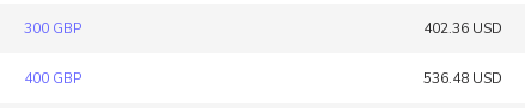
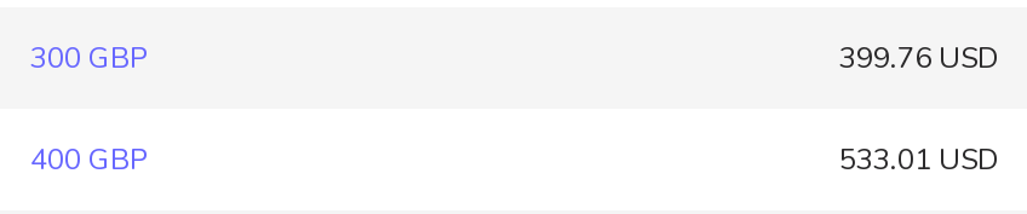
- 402.36 USD
+ 399.76 USD

- 536.48 USD
+ 533.01 USD
